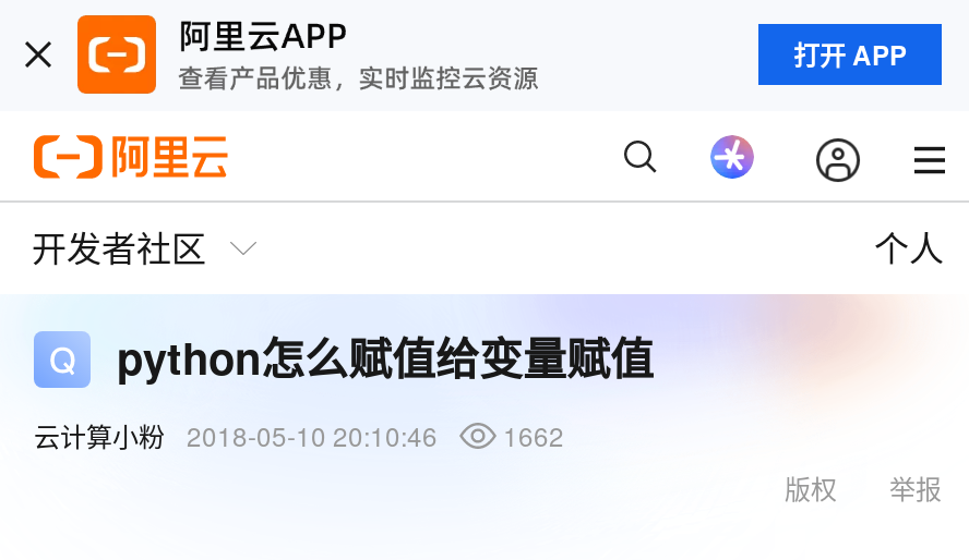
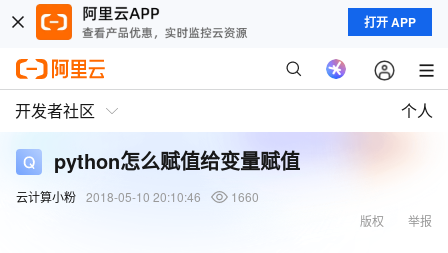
- 云计算小粉 2018-05-10 20:10:46 1662
+ 云计算小粉 2018-05-10 20:10:46 1660
